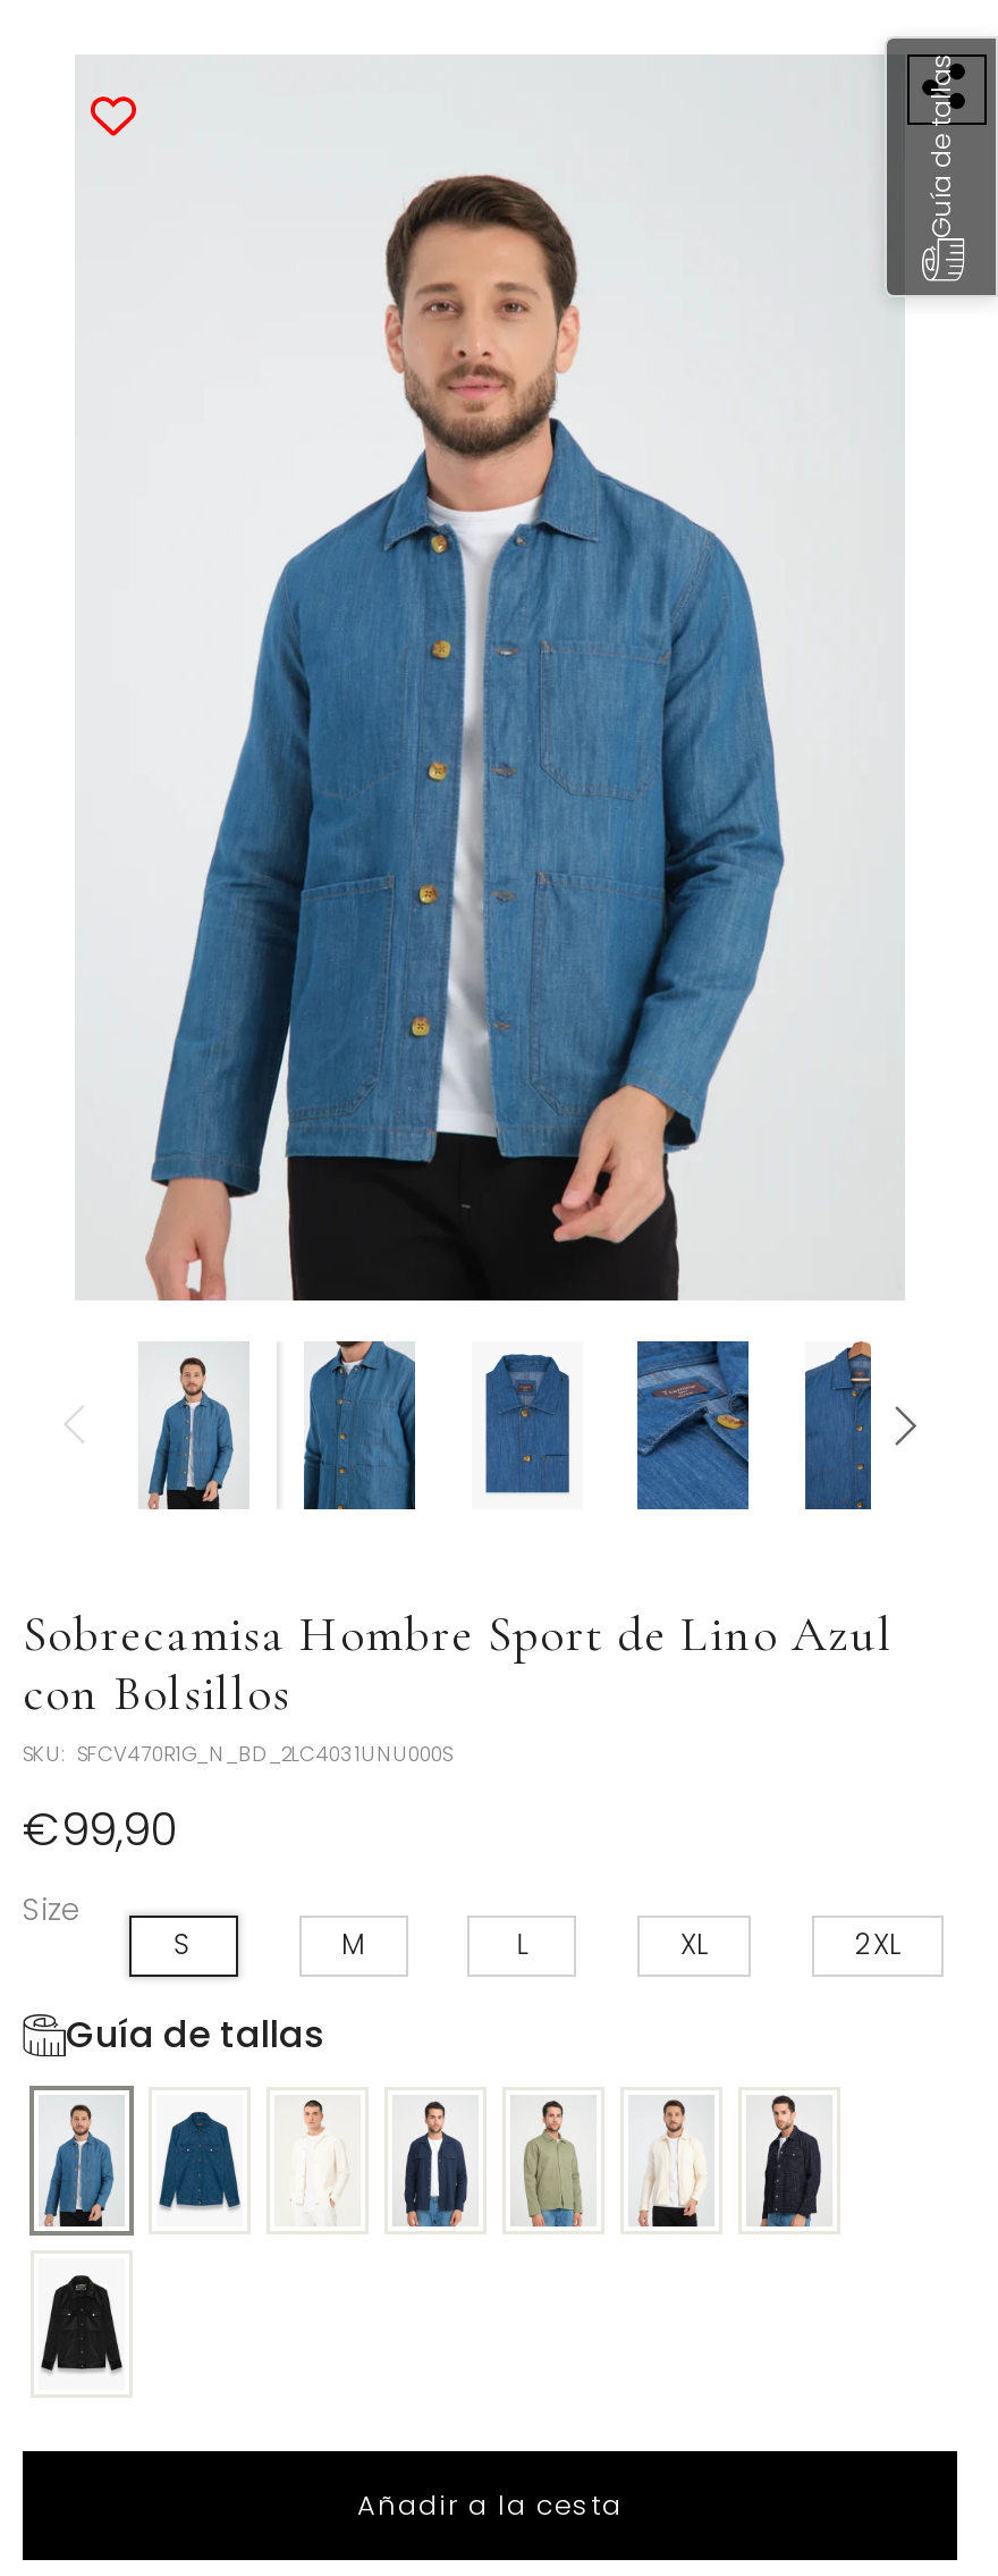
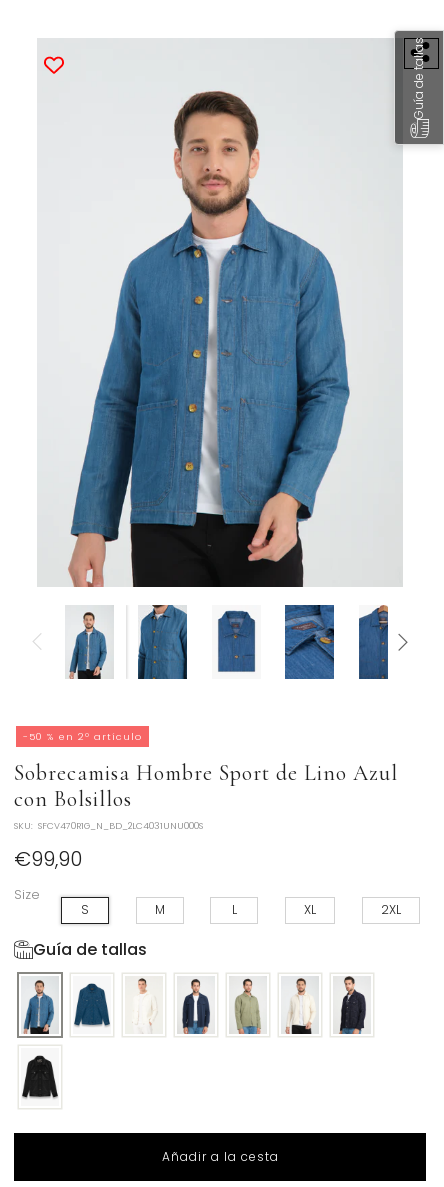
+ -50 % en 2º artículo
